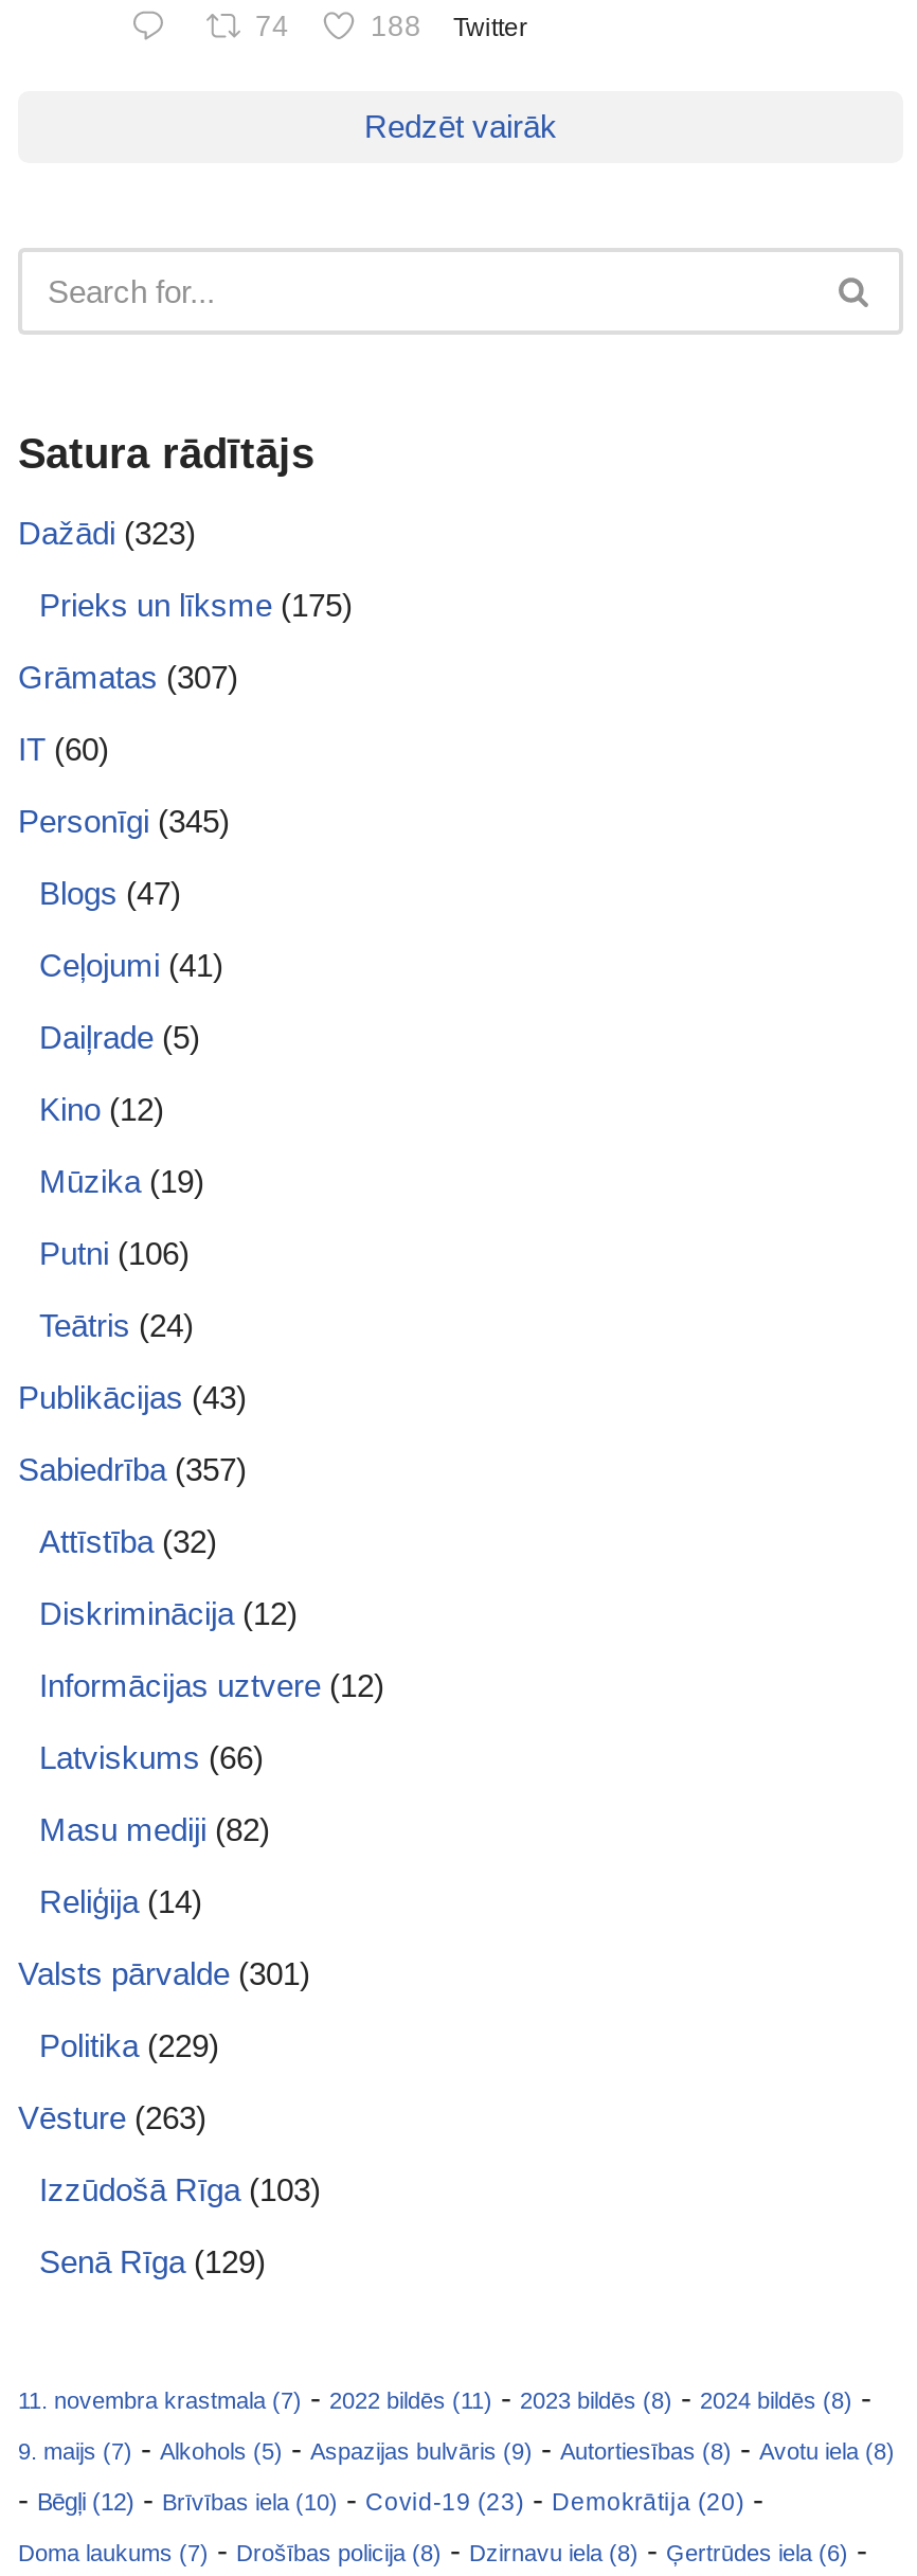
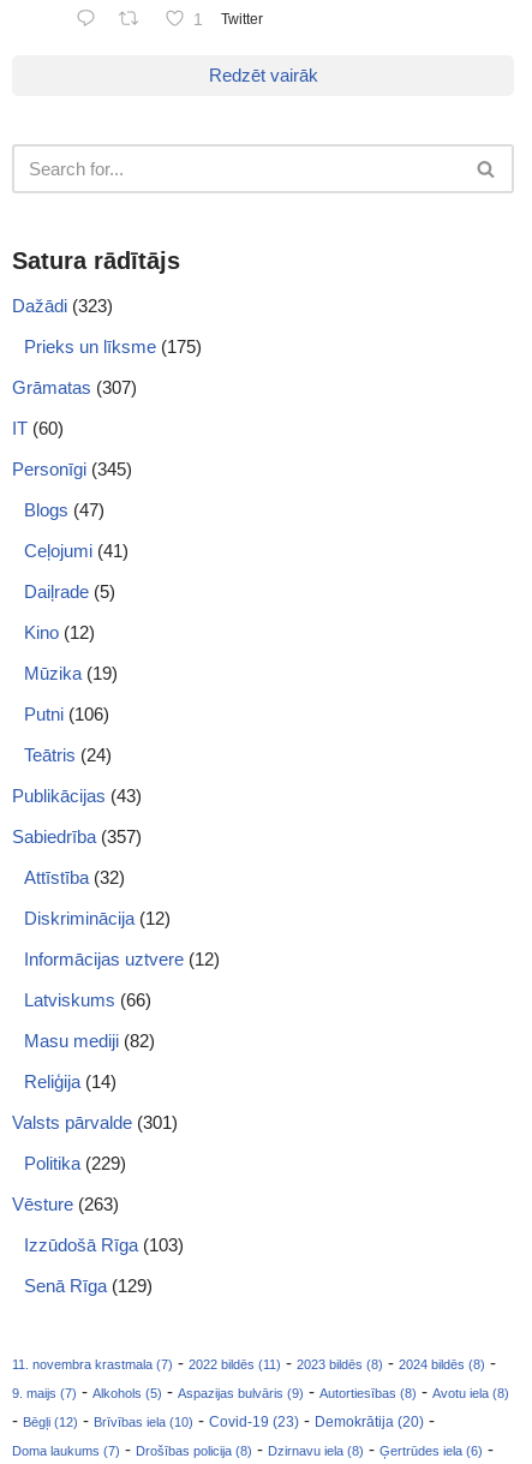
- 74
- 188
+ 1
